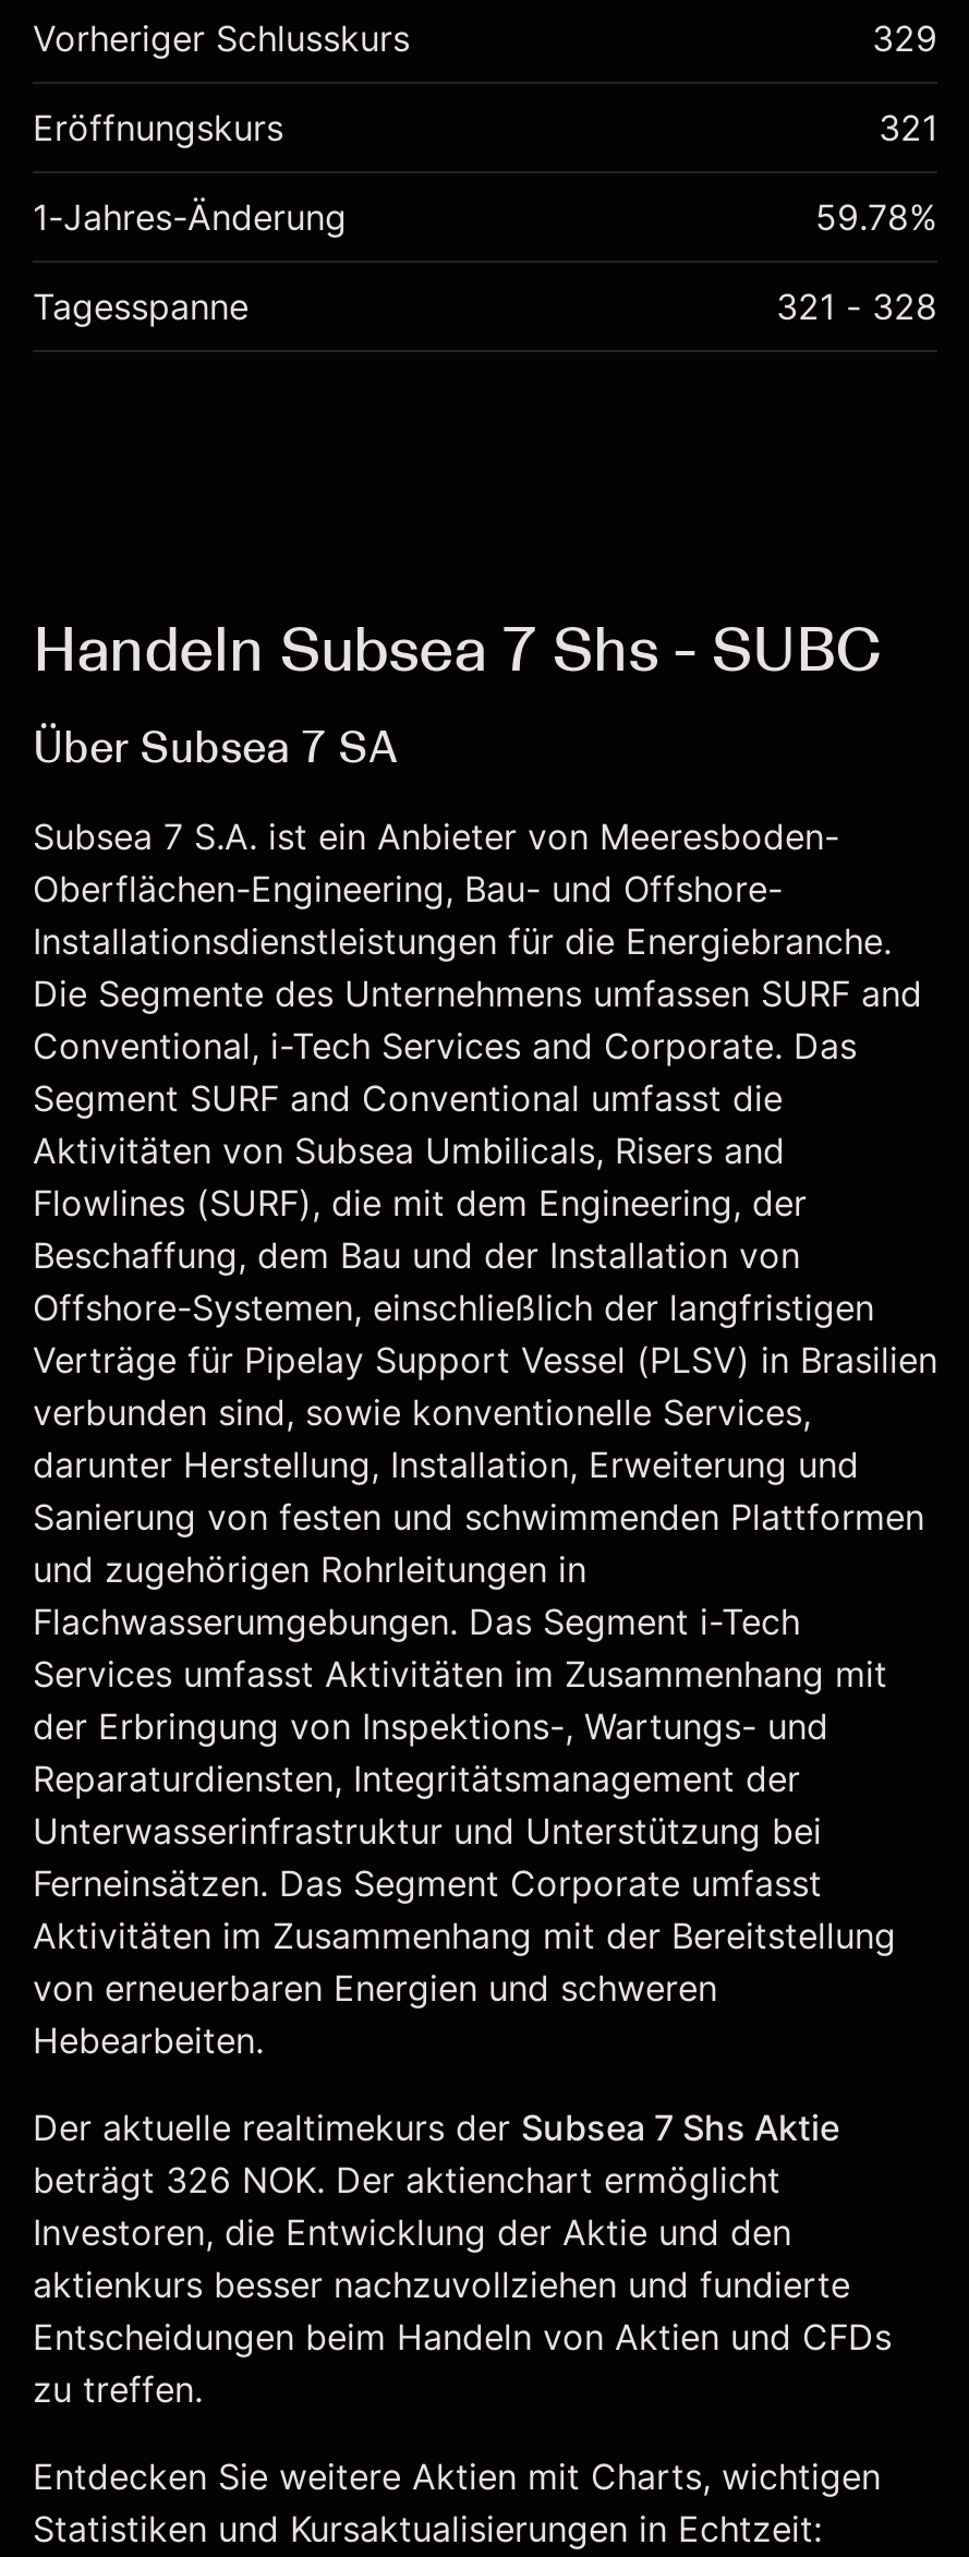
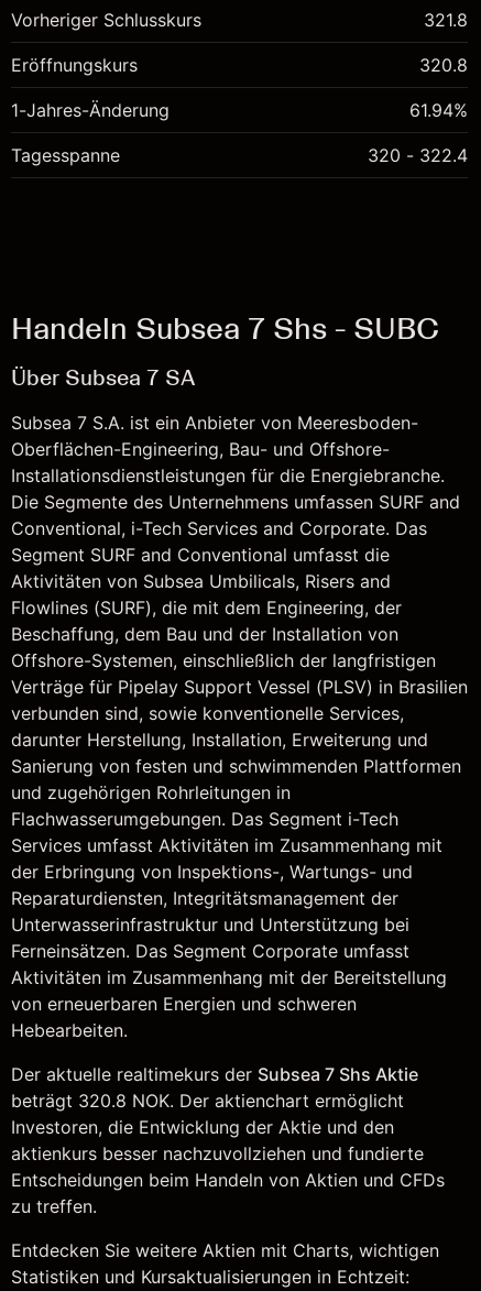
- 329
+ 321.8

- 321
+ 320.8

- 59.78%
+ 61.94%

- 321 - 328
+ 320 - 322.4

- beträgt 326 NOK. Der aktienchart ermöglicht
+ beträgt 320.8 NOK. Der aktienchart ermöglicht
